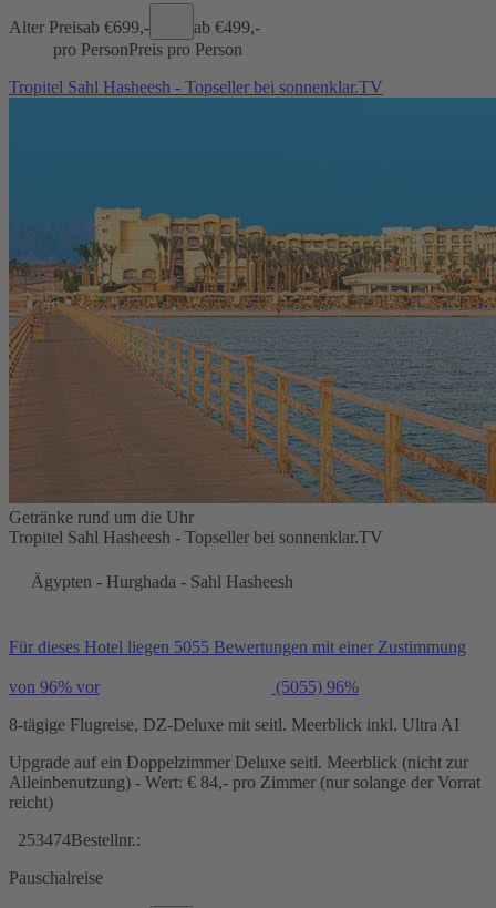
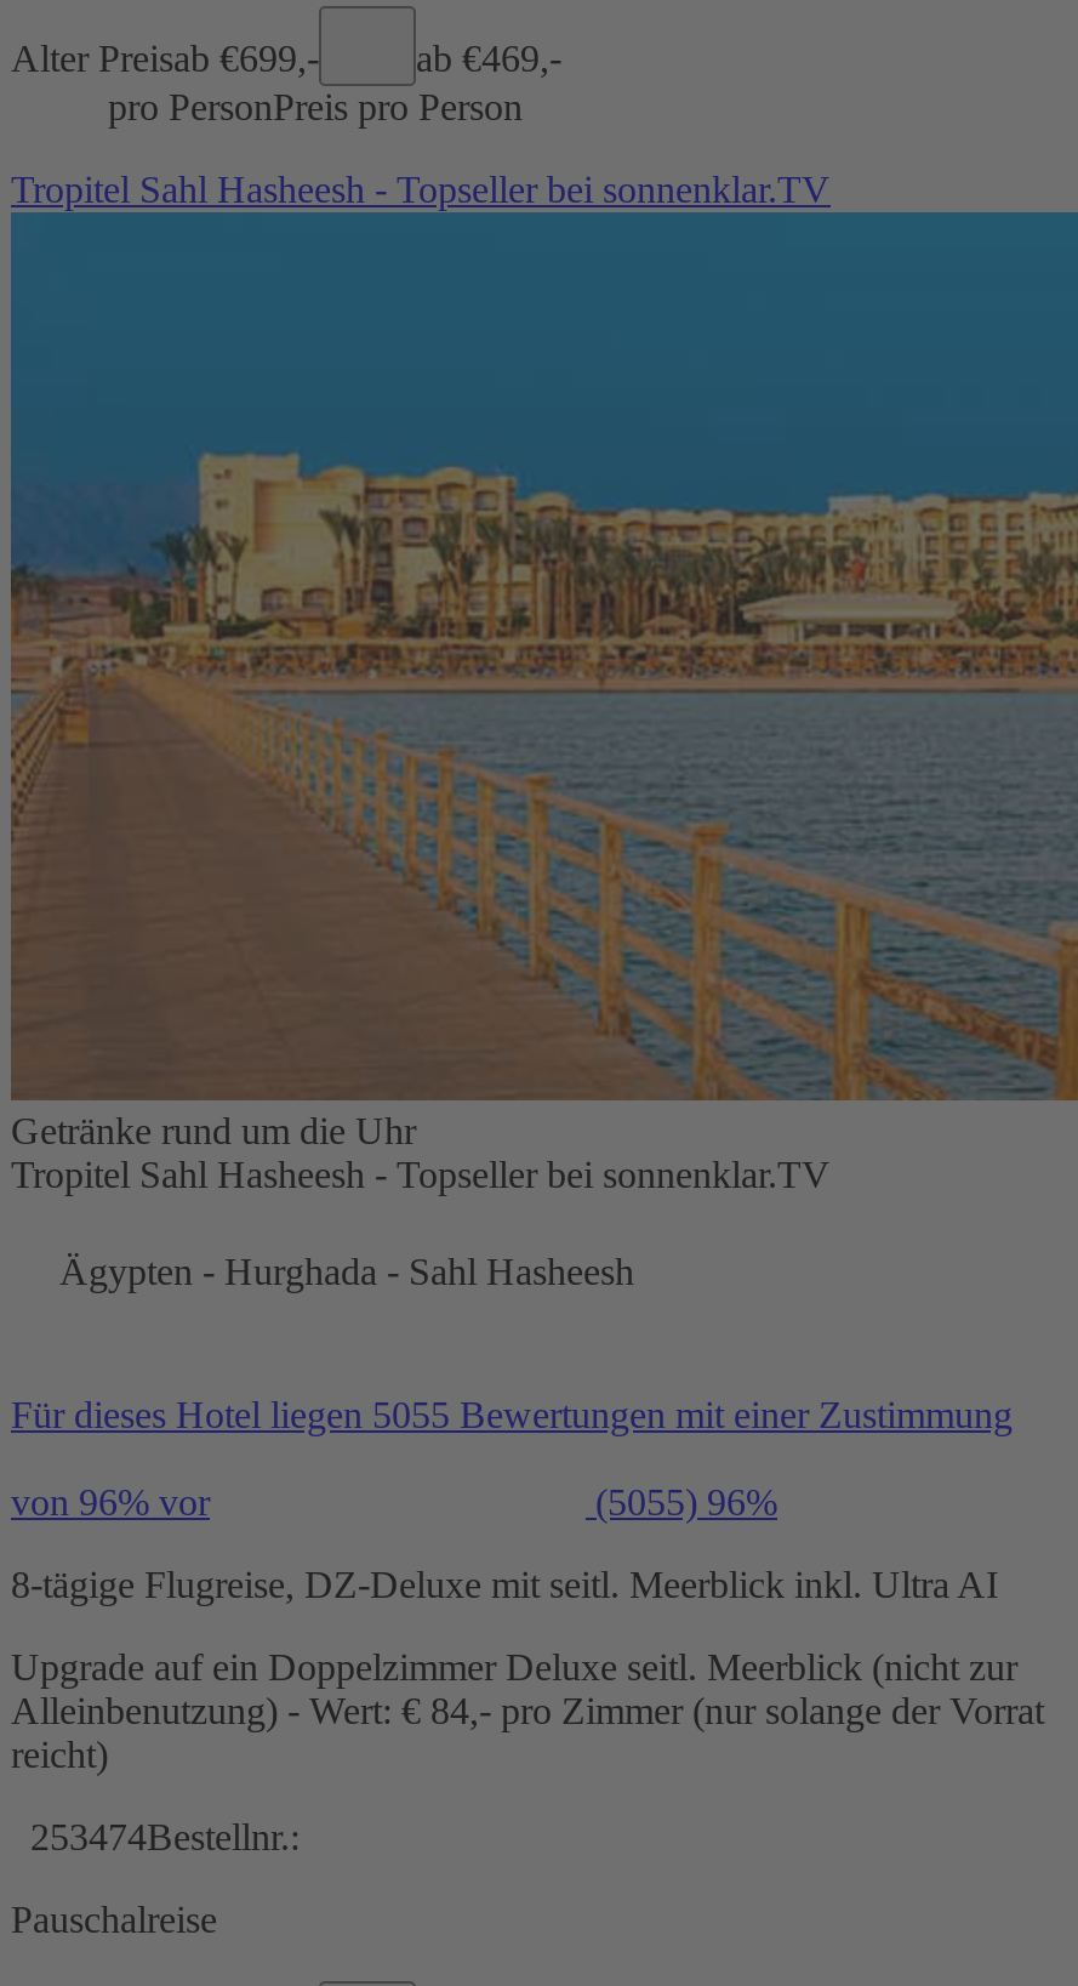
- ab €499,-
+ ab €469,-
